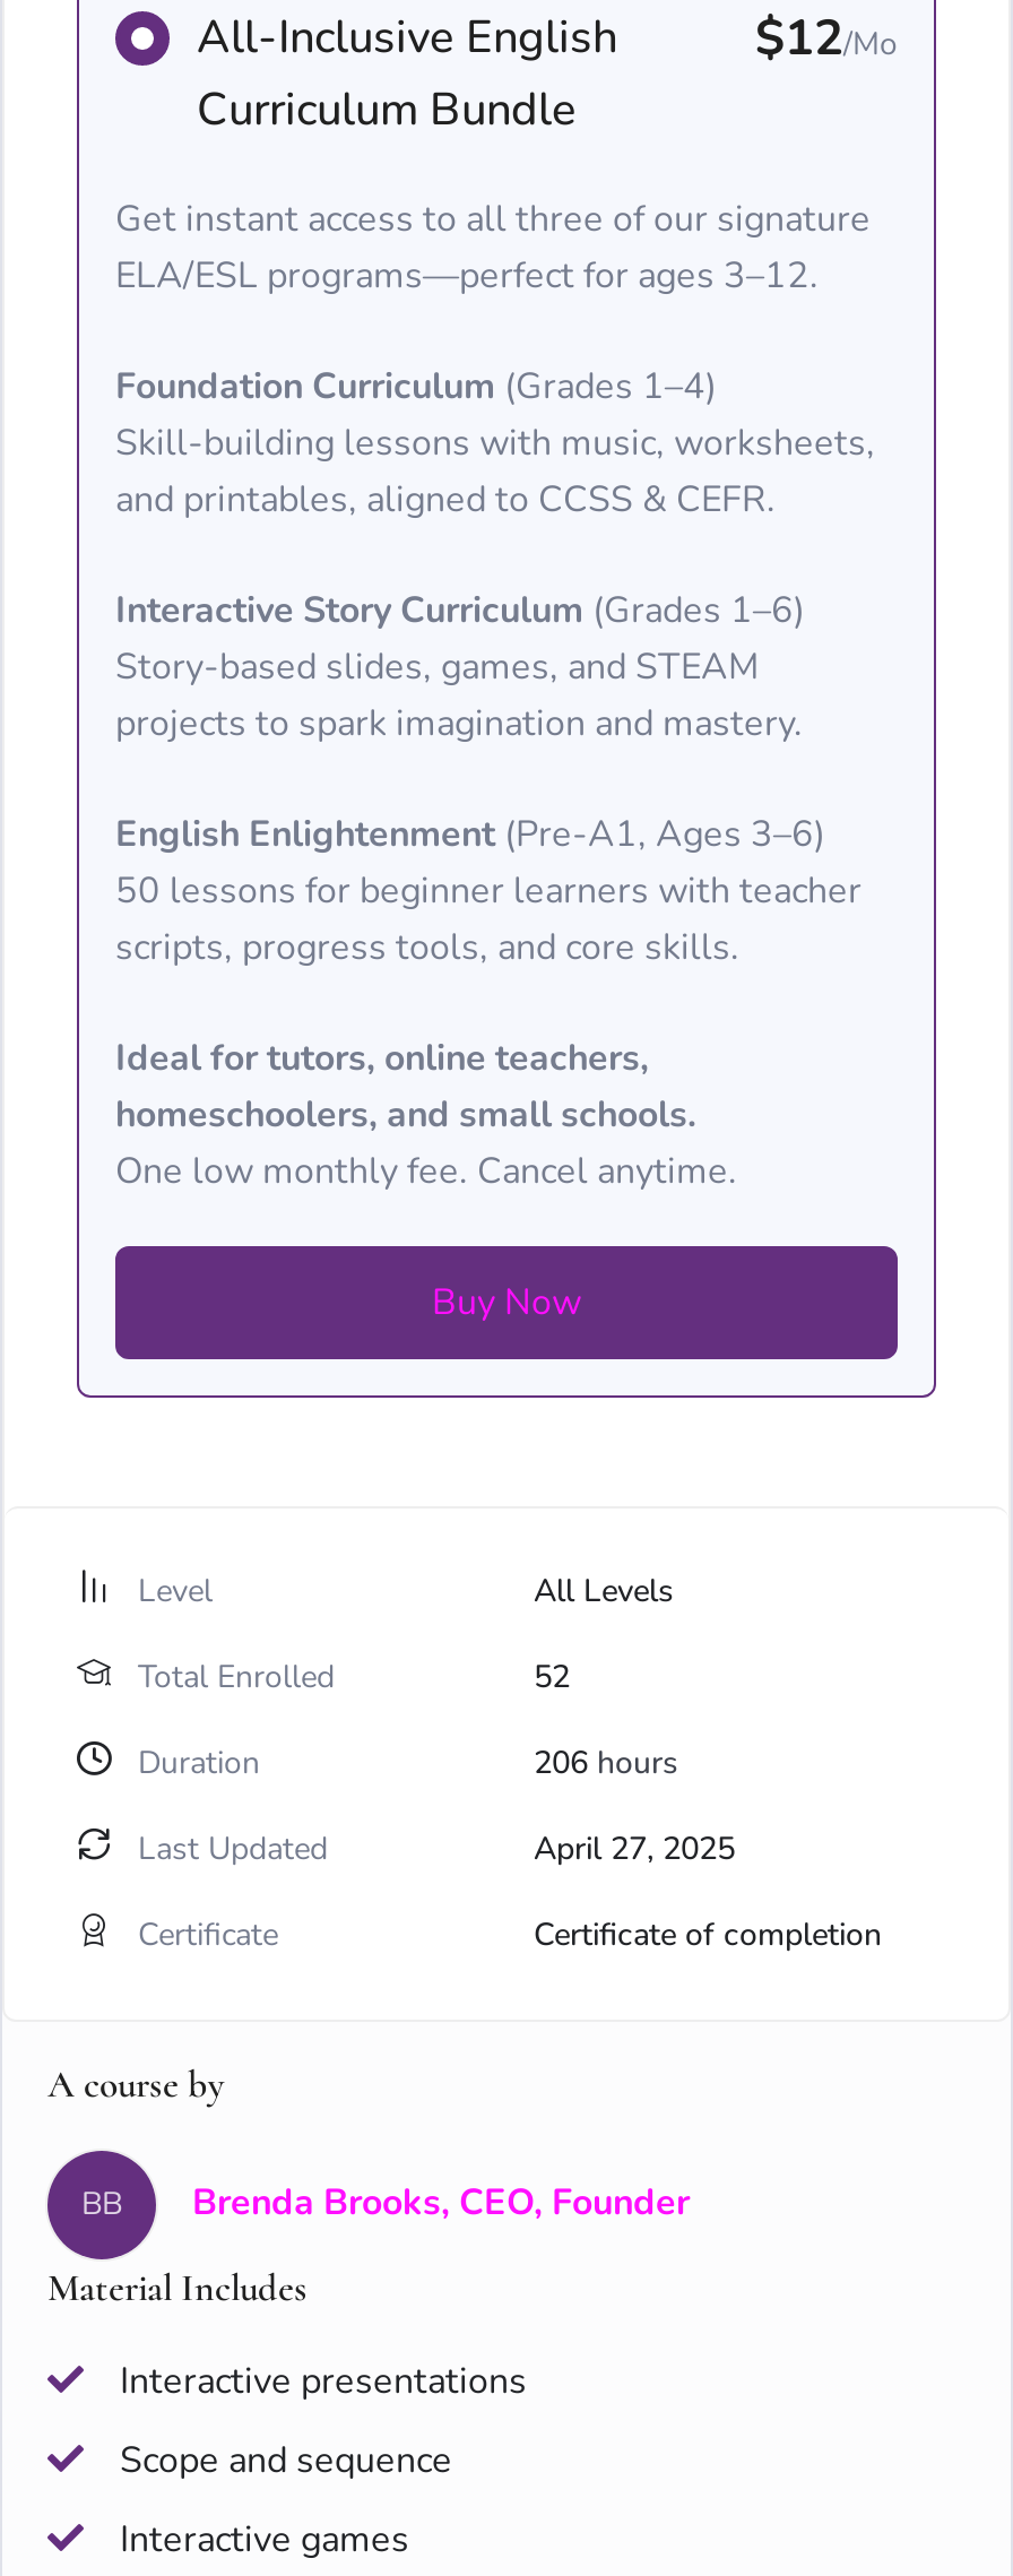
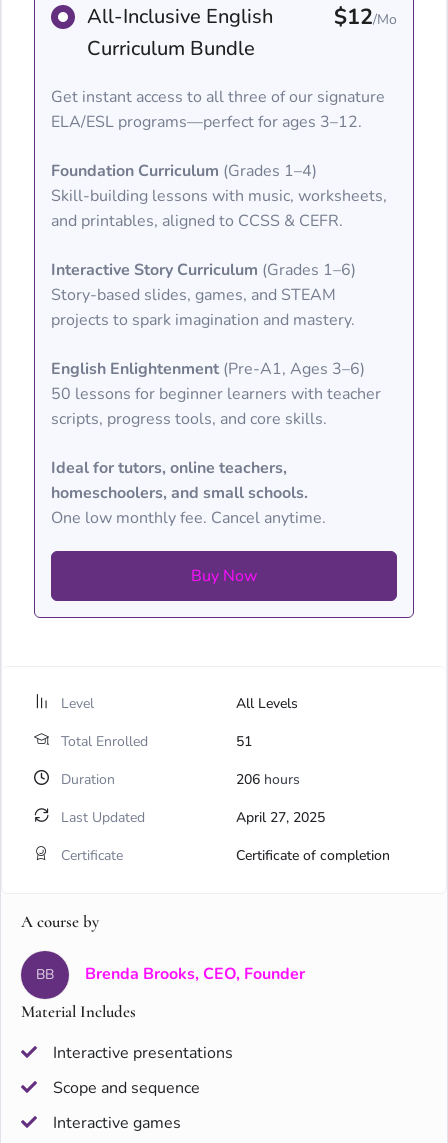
- 52
+ 51
